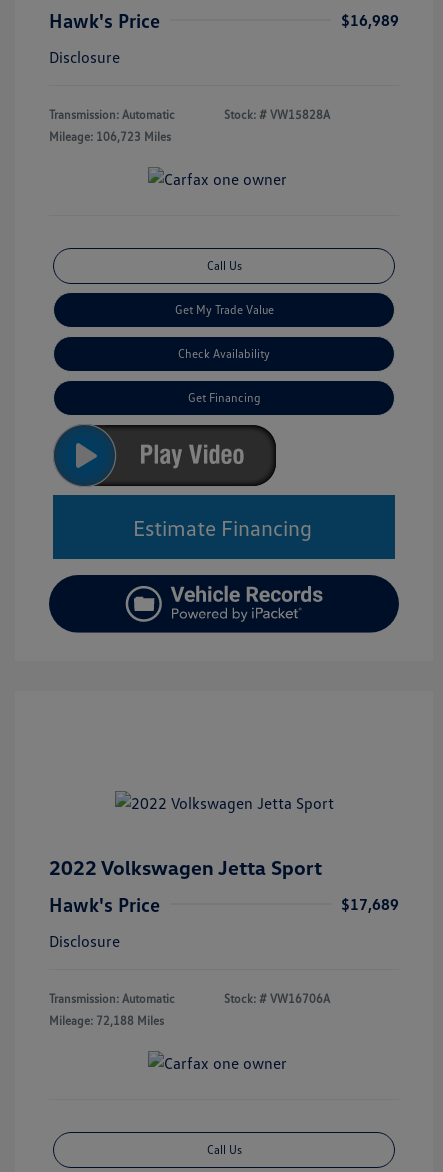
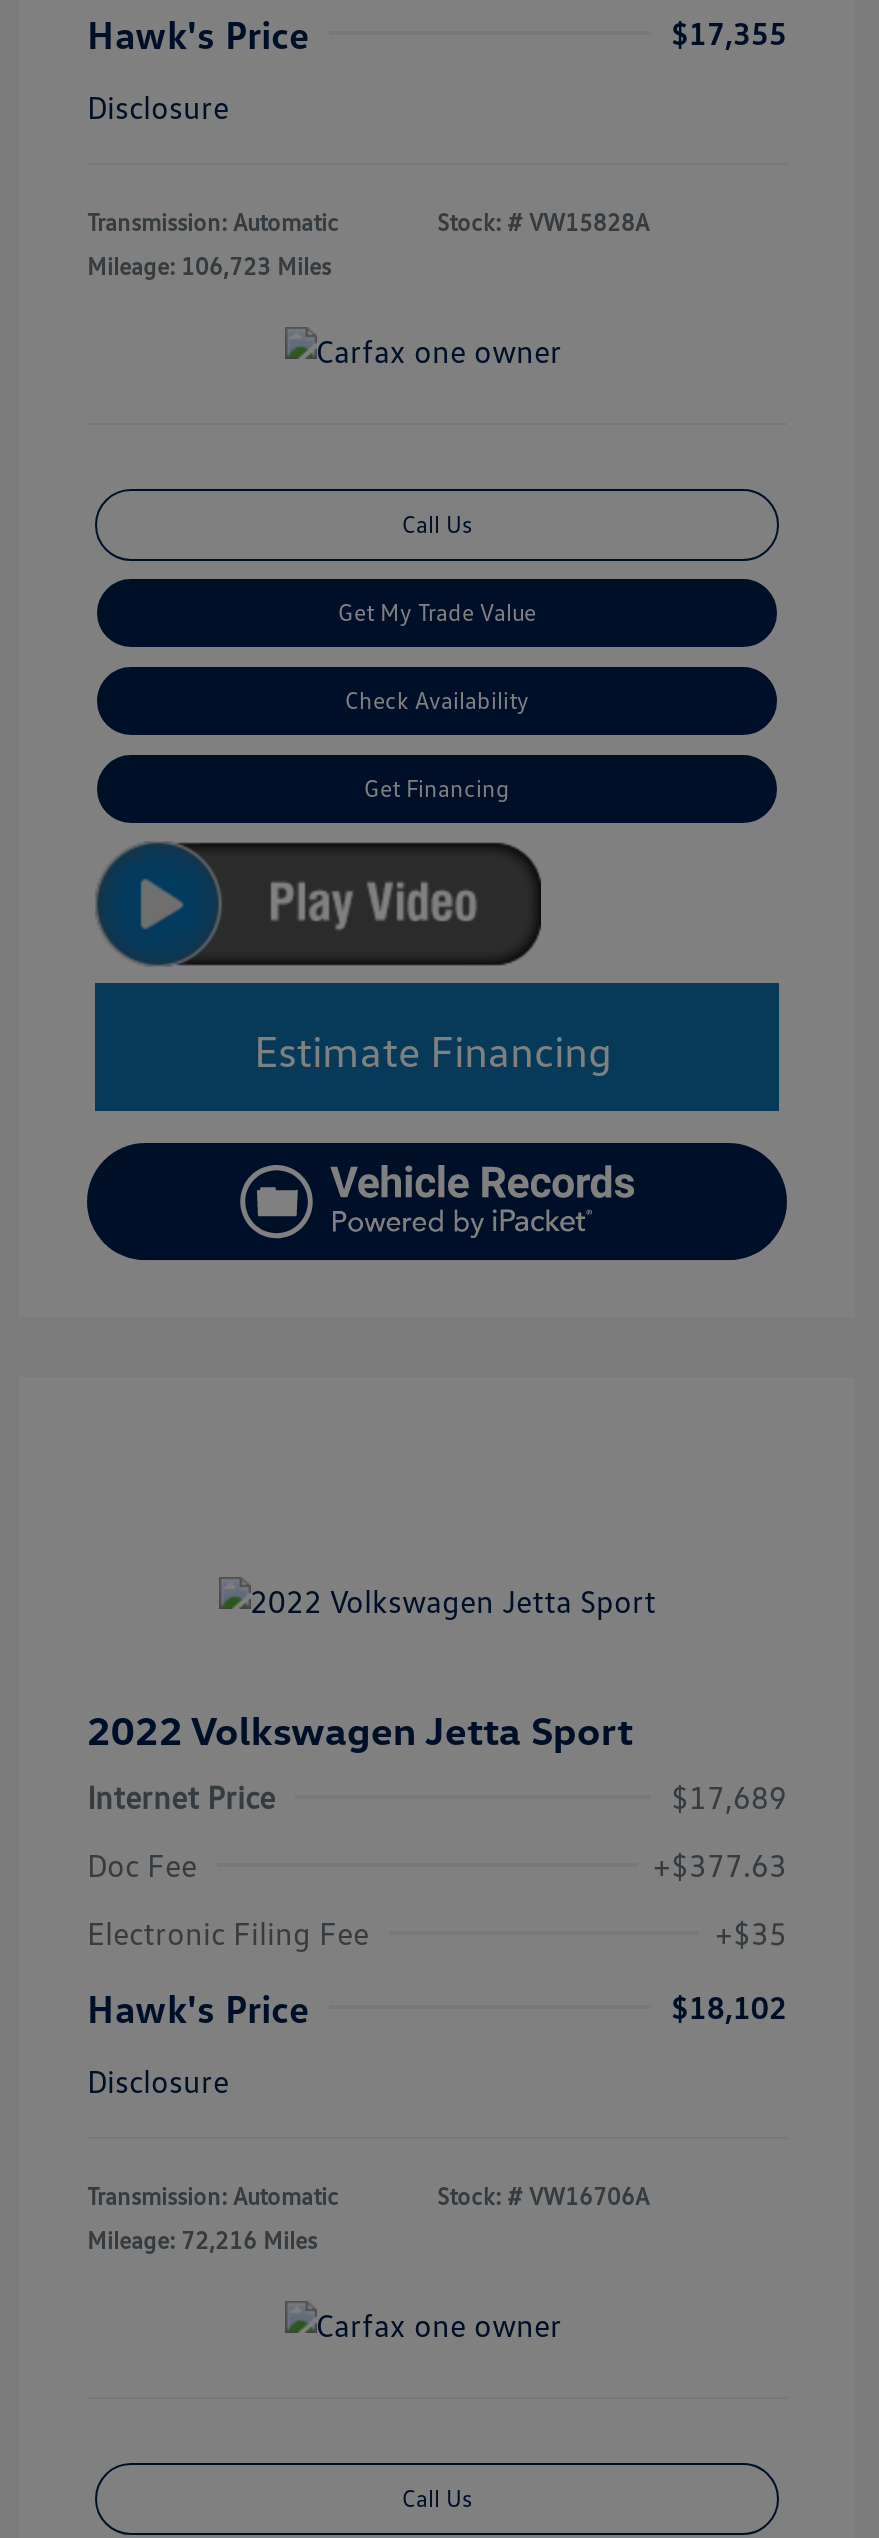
- $16,989
+ $17,355

+ Internet Price
+ $17,689
+ Doc Fee
+ +$377.63
+ Electronic Filing Fee
+ +$35

- $17,689
+ $18,102

- Mileage: 72,188 Miles
+ Mileage: 72,216 Miles
